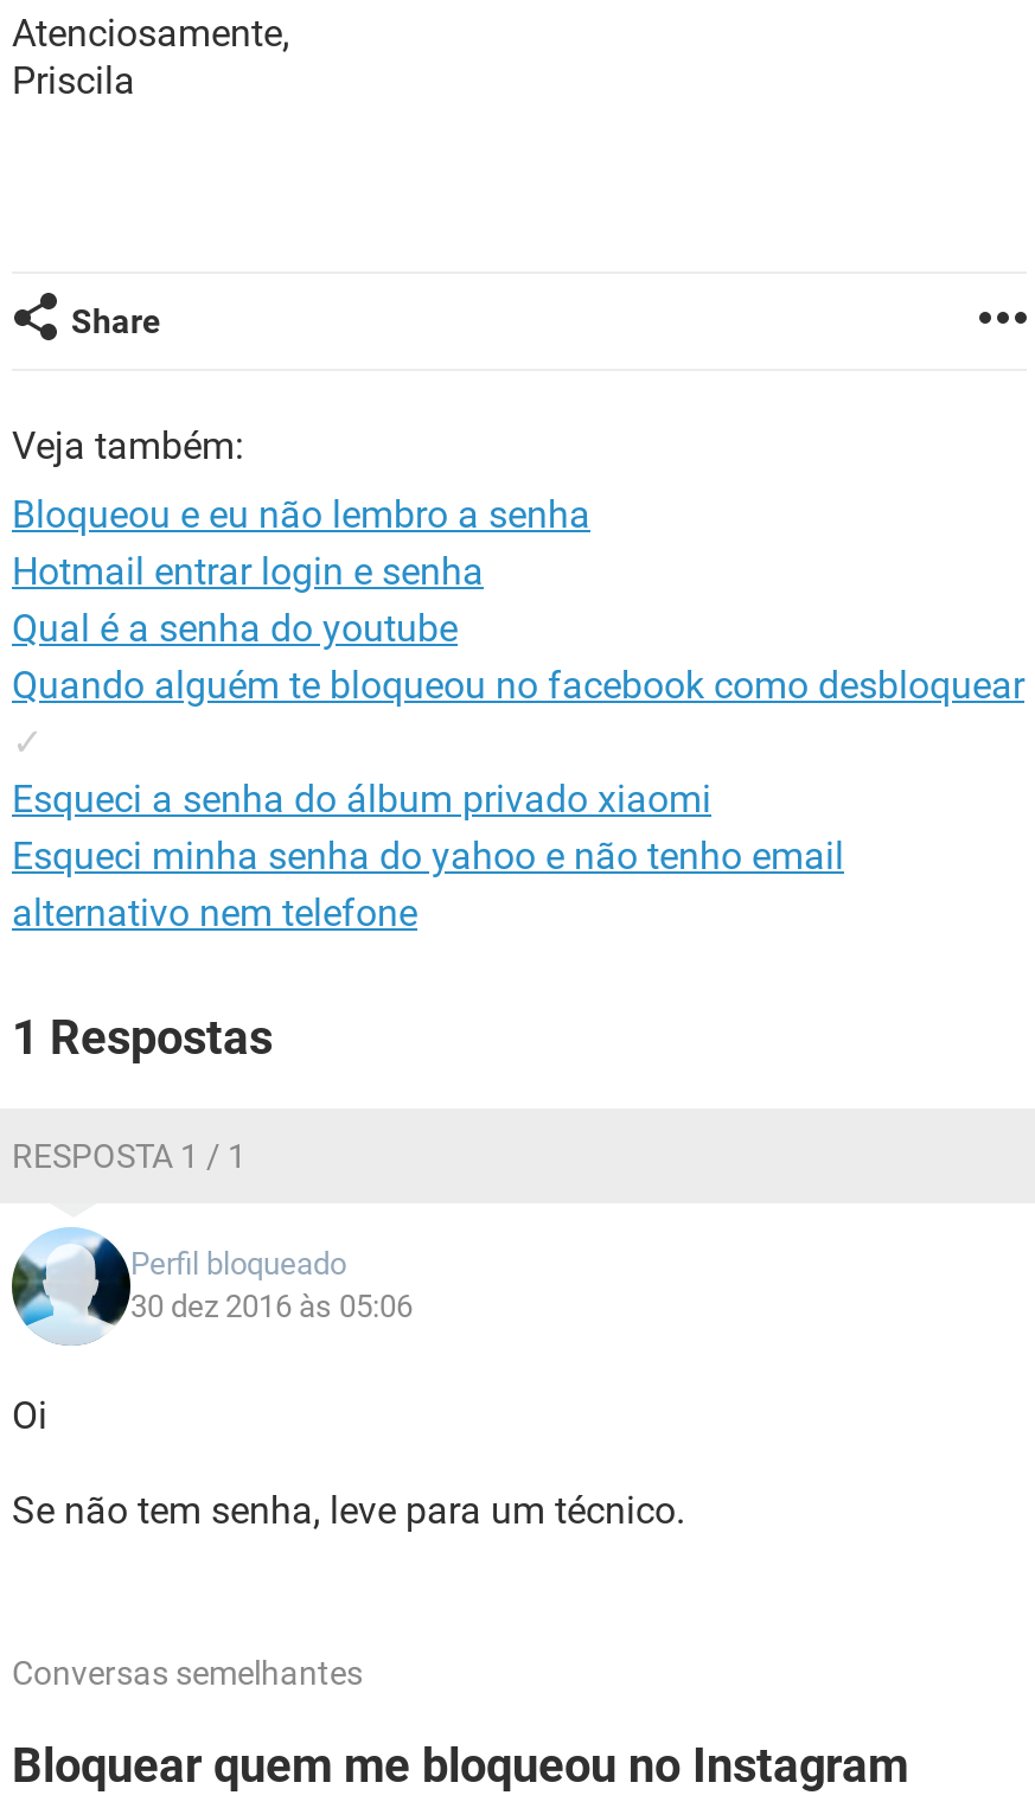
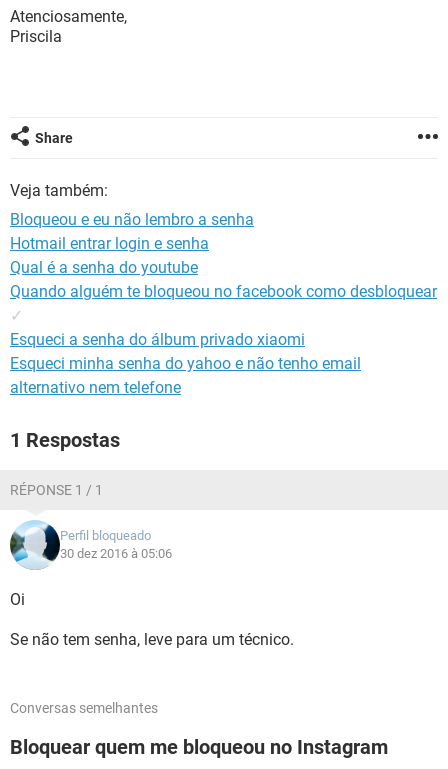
- RESPOSTA 1 / 1
+ RÉPONSE 1 / 1

- 30 dez 2016 às 05:06
+ 30 dez 2016 à 05:06
